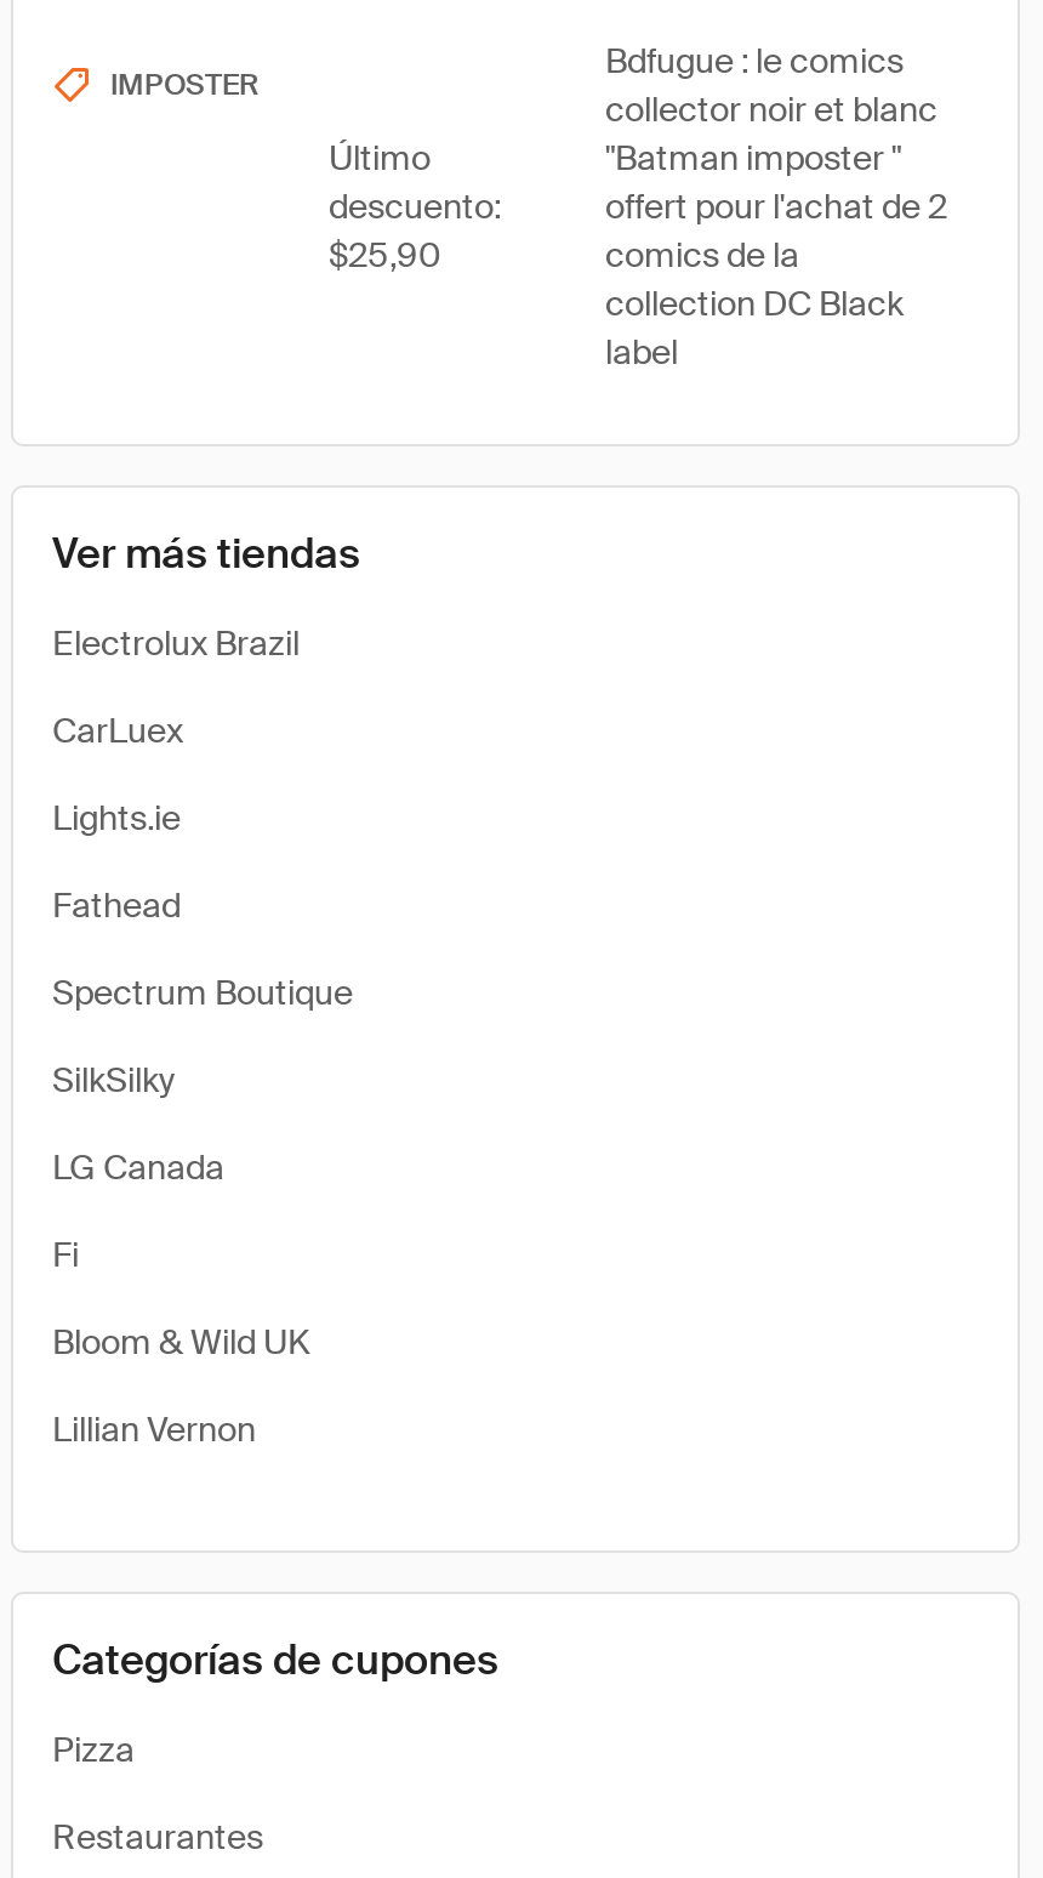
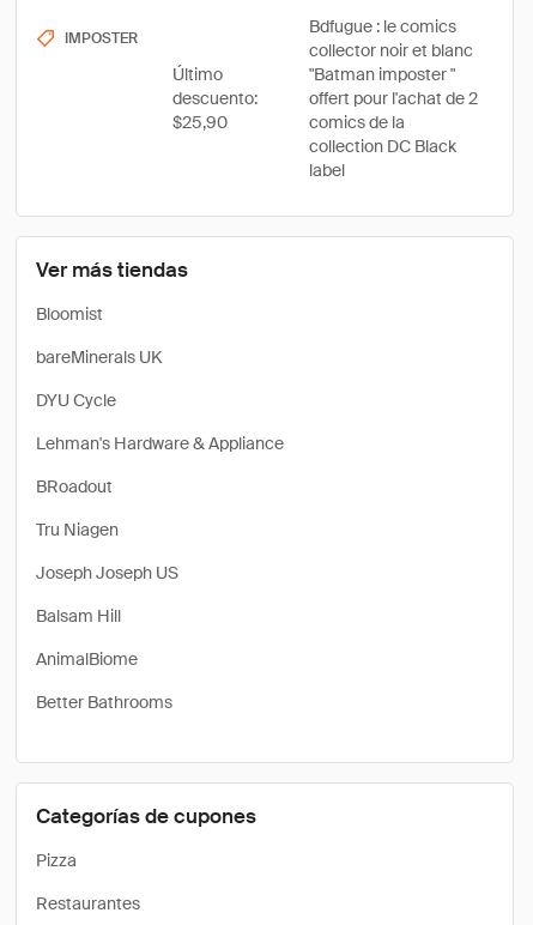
- Electrolux Brazil
+ Bloomist

- CarLuex
+ bareMinerals UK

- Lights.ie
+ DYU Cycle

- Fathead
+ Lehman's Hardware & Appliance

- Spectrum Boutique
+ BRoadout

- SilkSilky
+ Tru Niagen

- LG Canada
+ Joseph Joseph US

- Fi
+ Balsam Hill

- Bloom & Wild UK
+ AnimalBiome

- Lillian Vernon
+ Better Bathrooms
